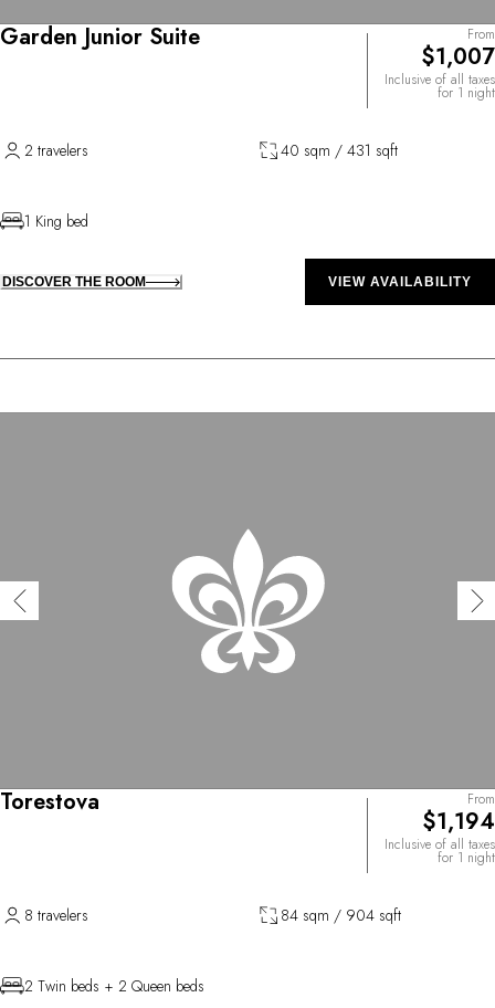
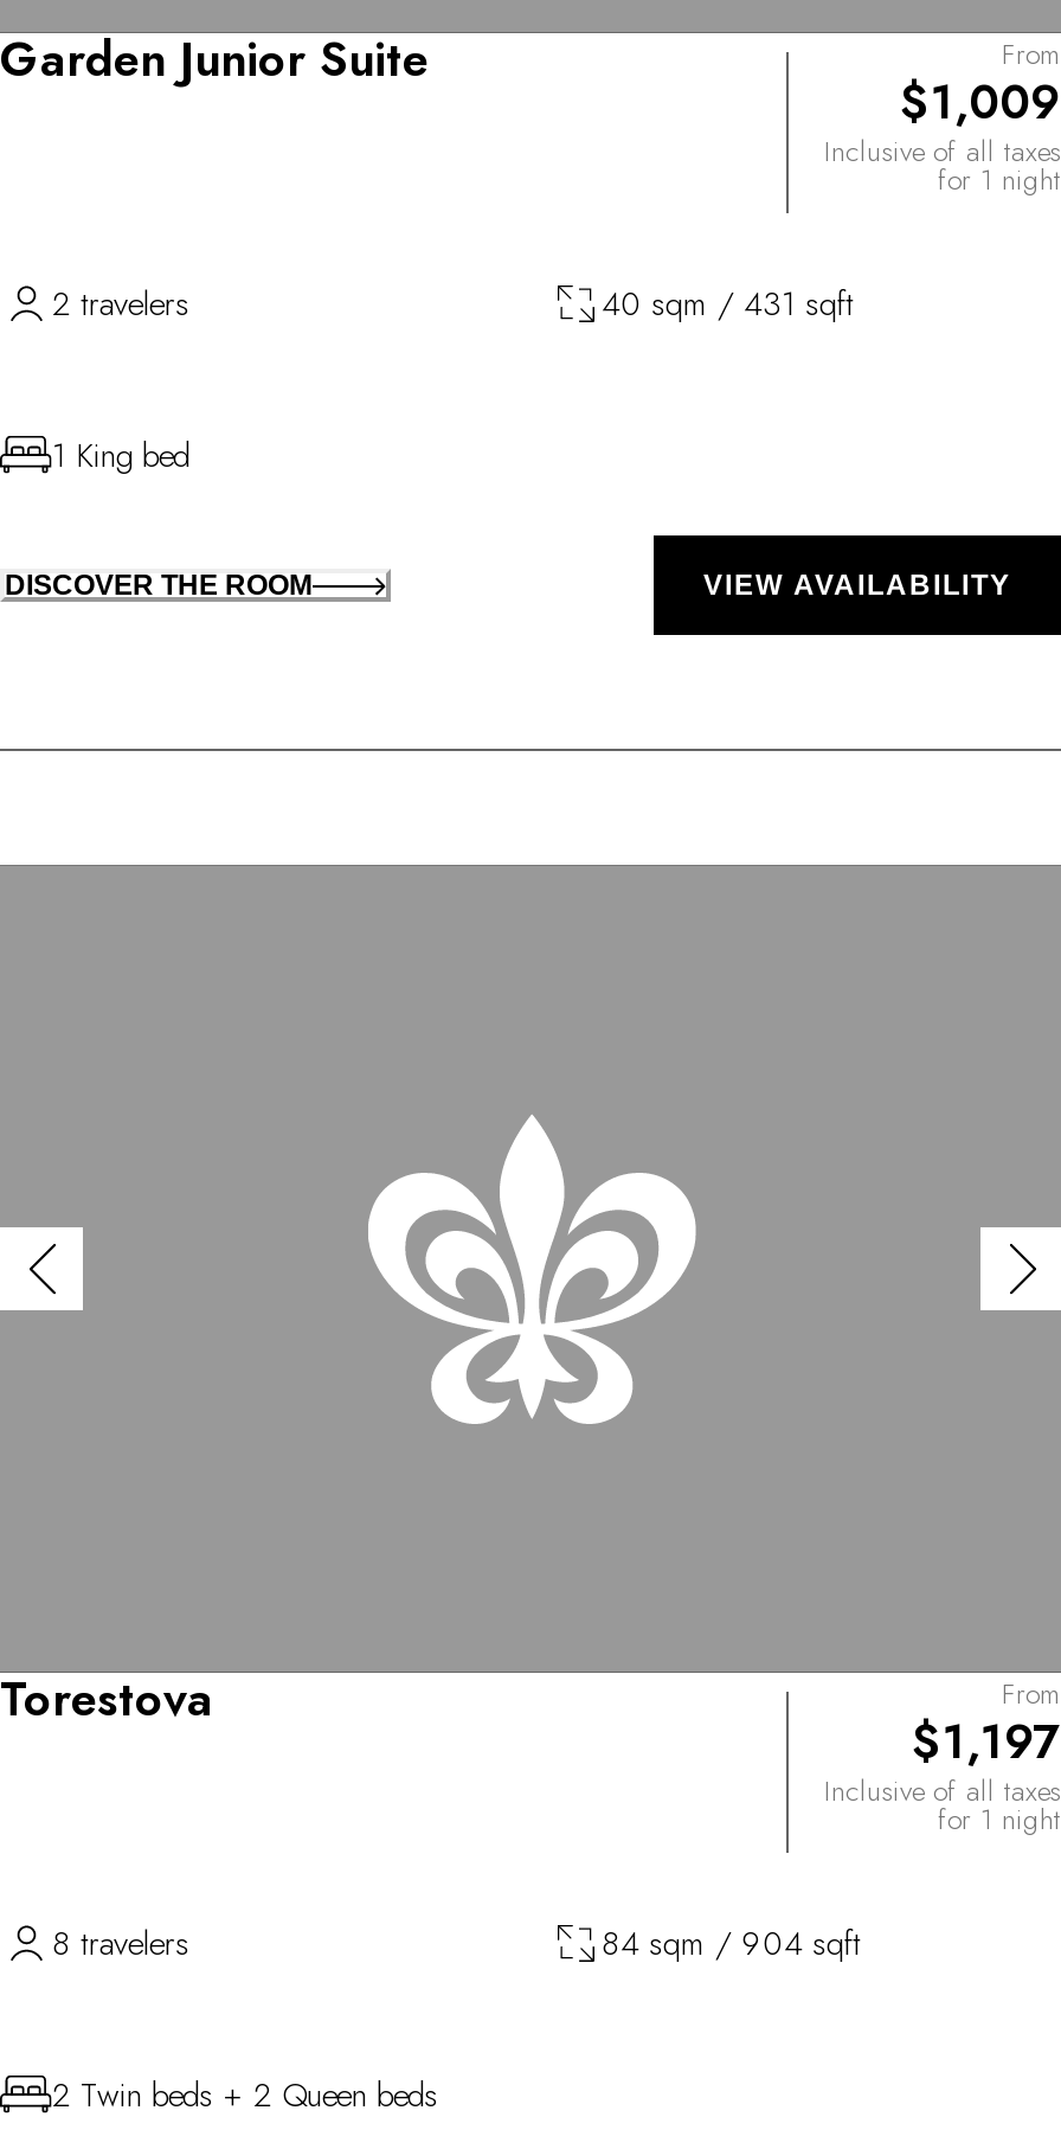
- $1,007
+ $1,009

- $1,194
+ $1,197
